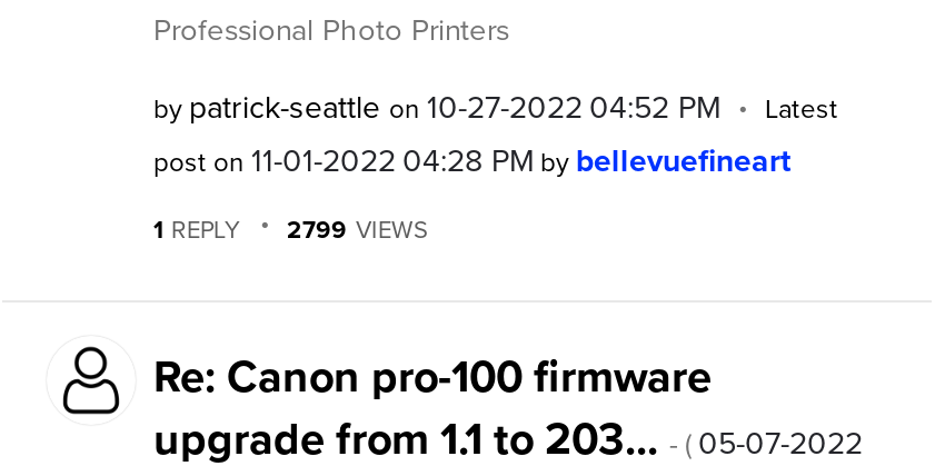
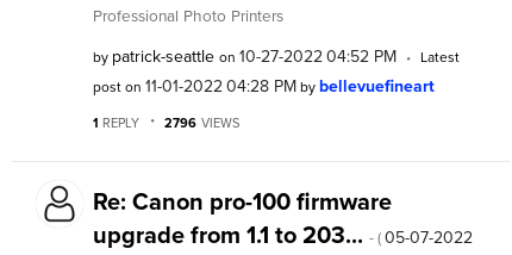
- 1 REPLY 2799 VIEWS
+ 1 REPLY 2796 VIEWS
